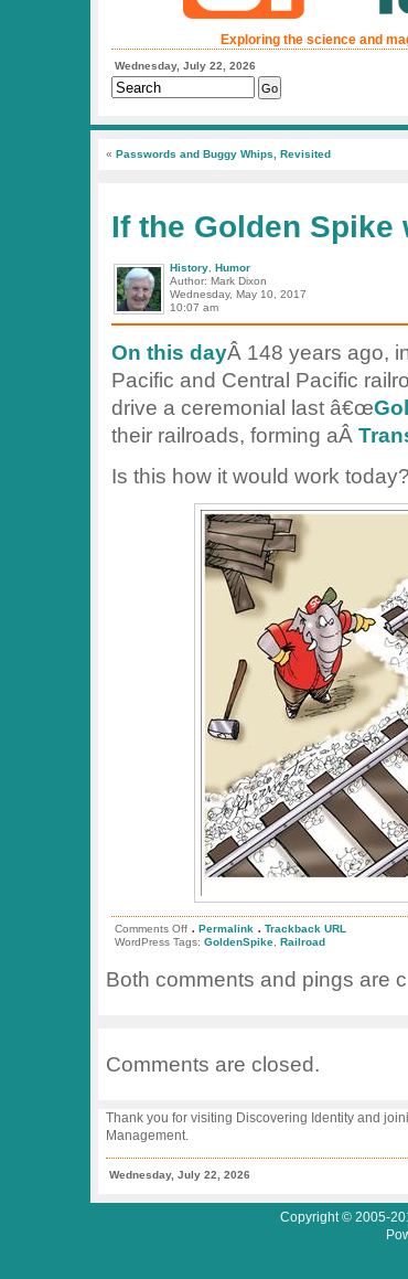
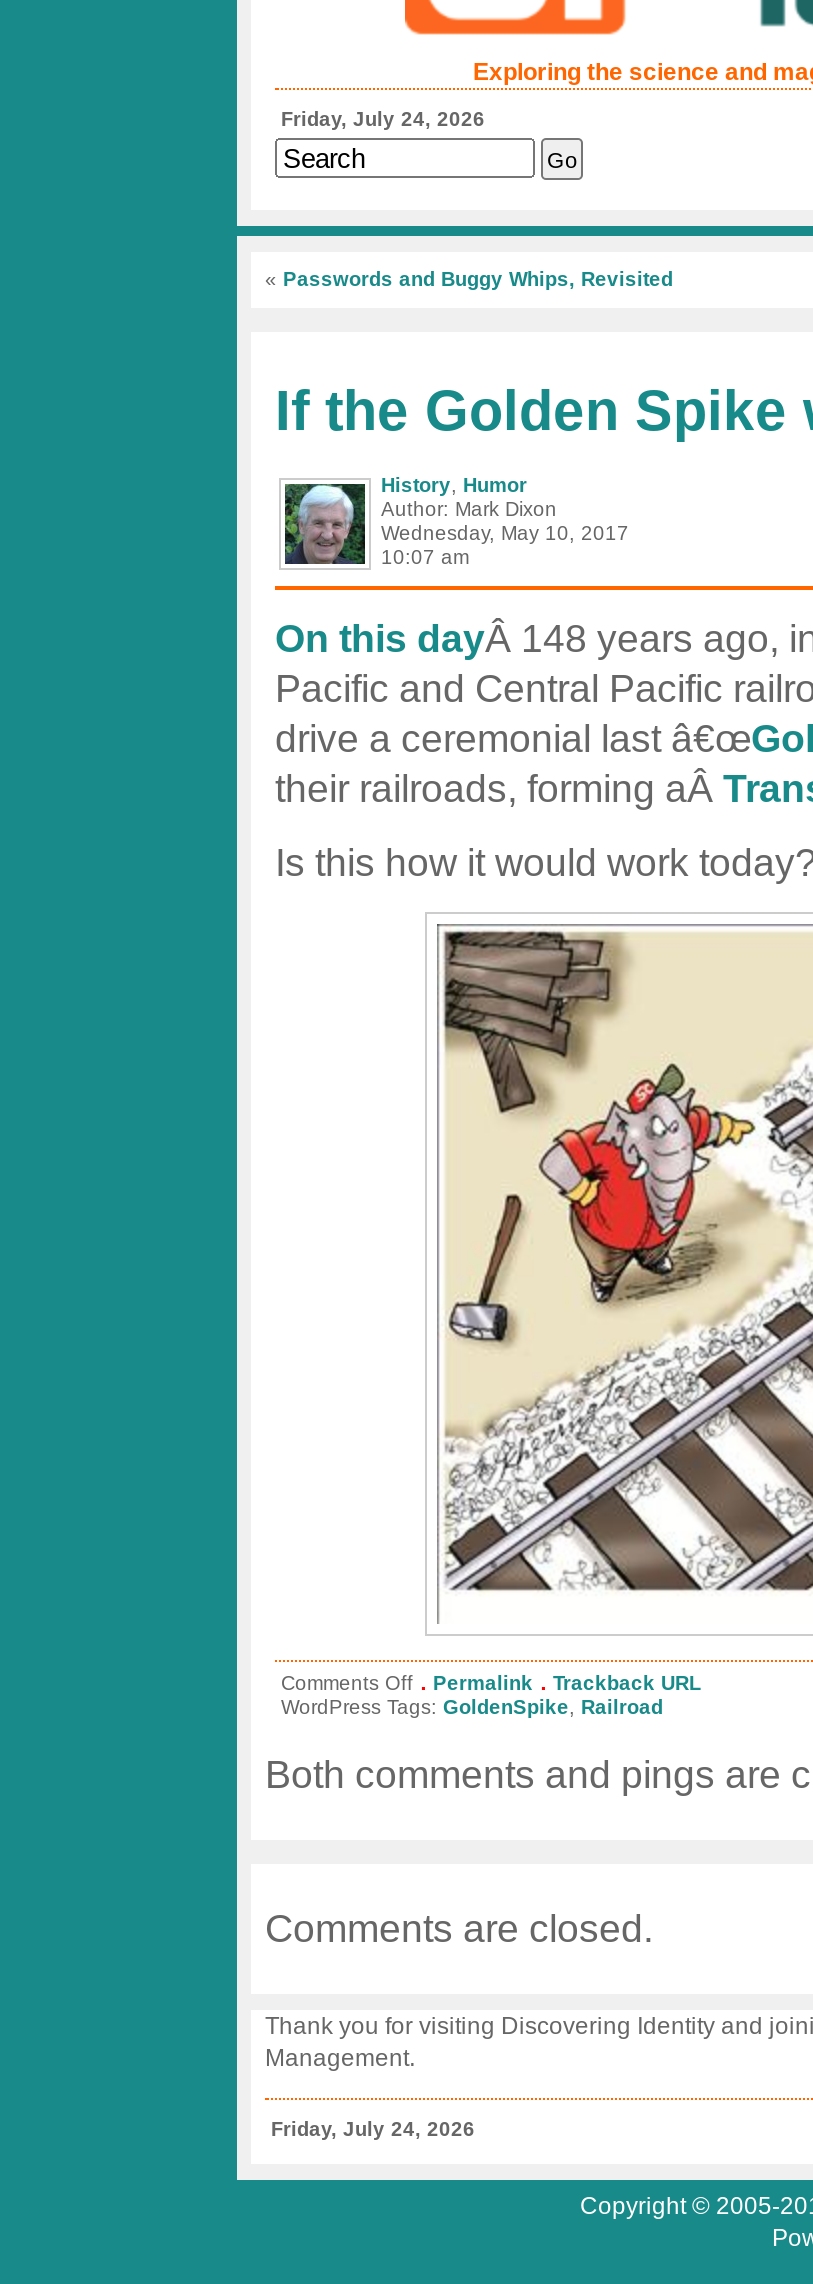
- Wednesday, July 22, 2026
+ Friday, July 24, 2026

- Wednesday, July 22, 2026
+ Friday, July 24, 2026
